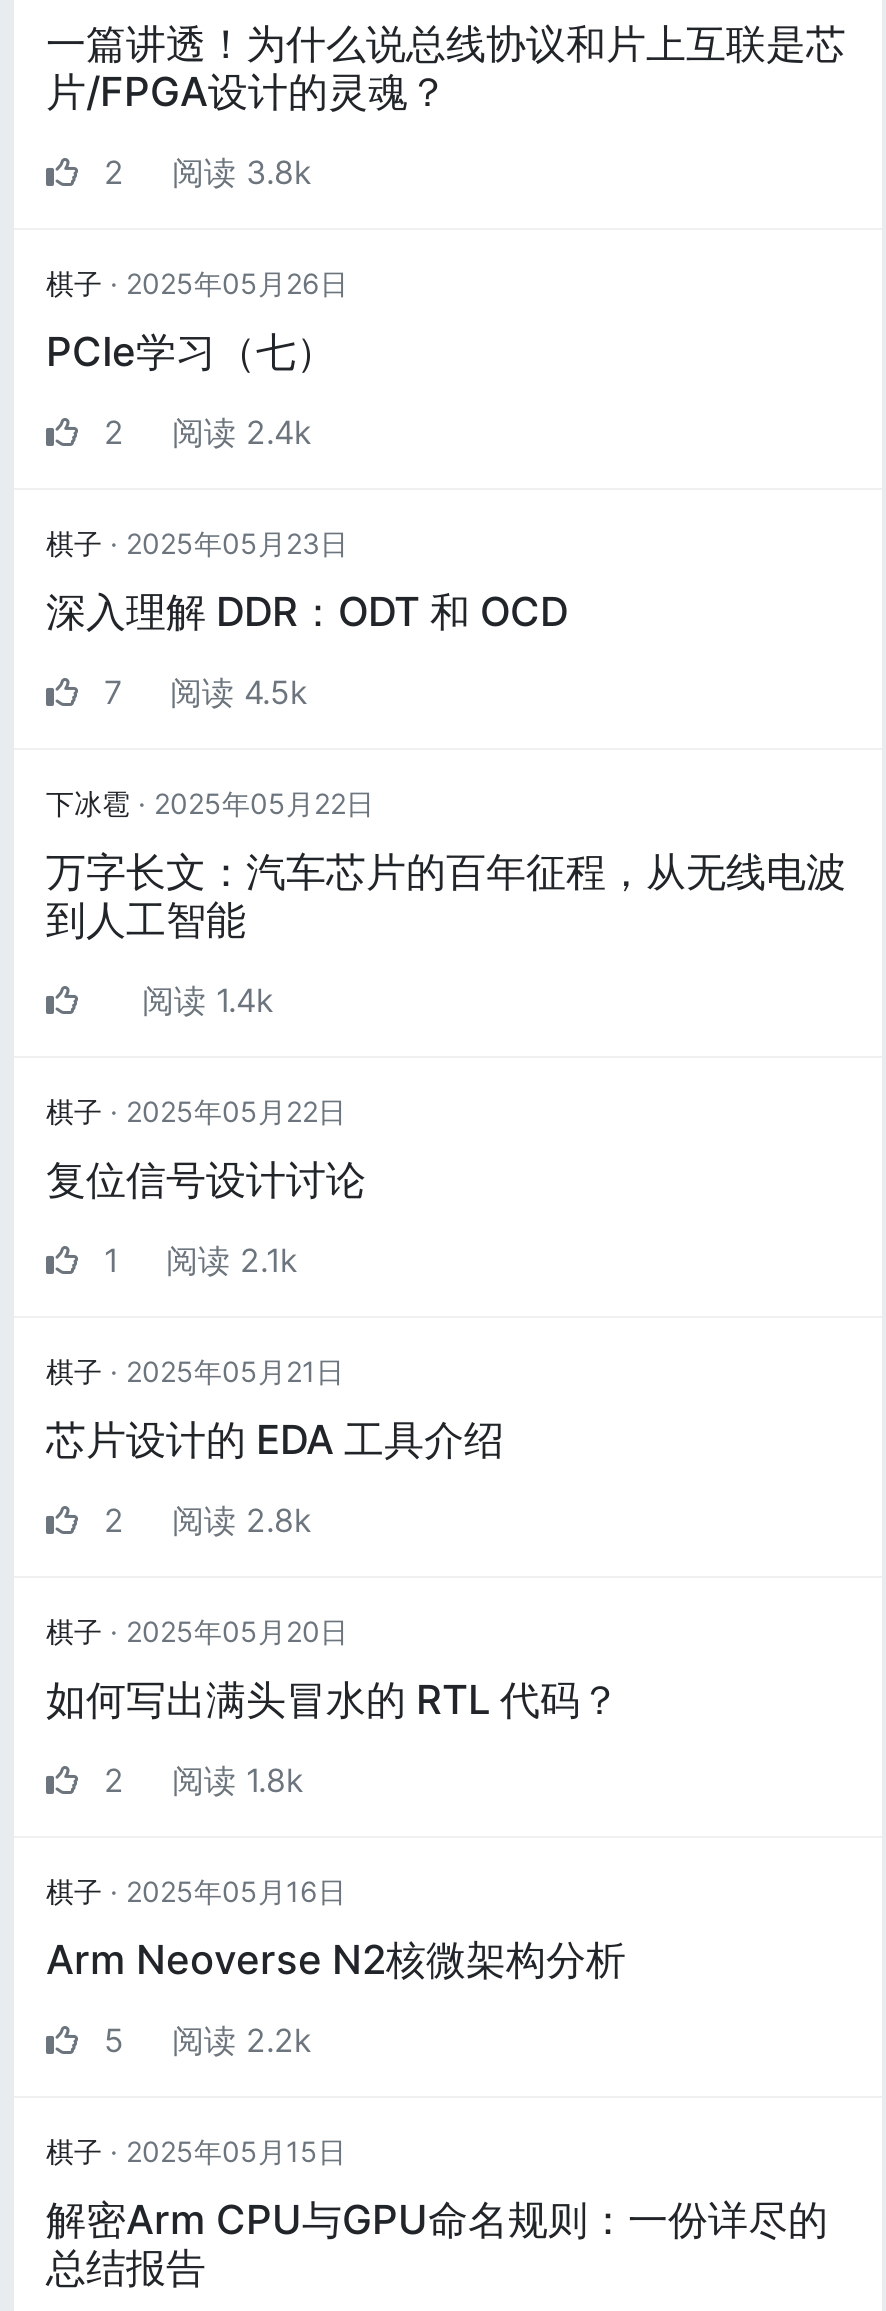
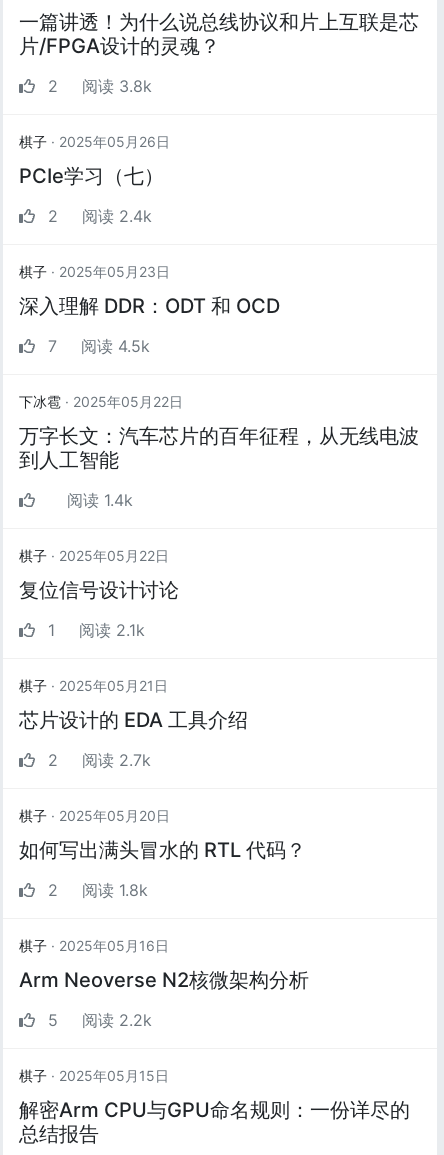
- 2 阅读 2.8k
+ 2 阅读 2.7k
